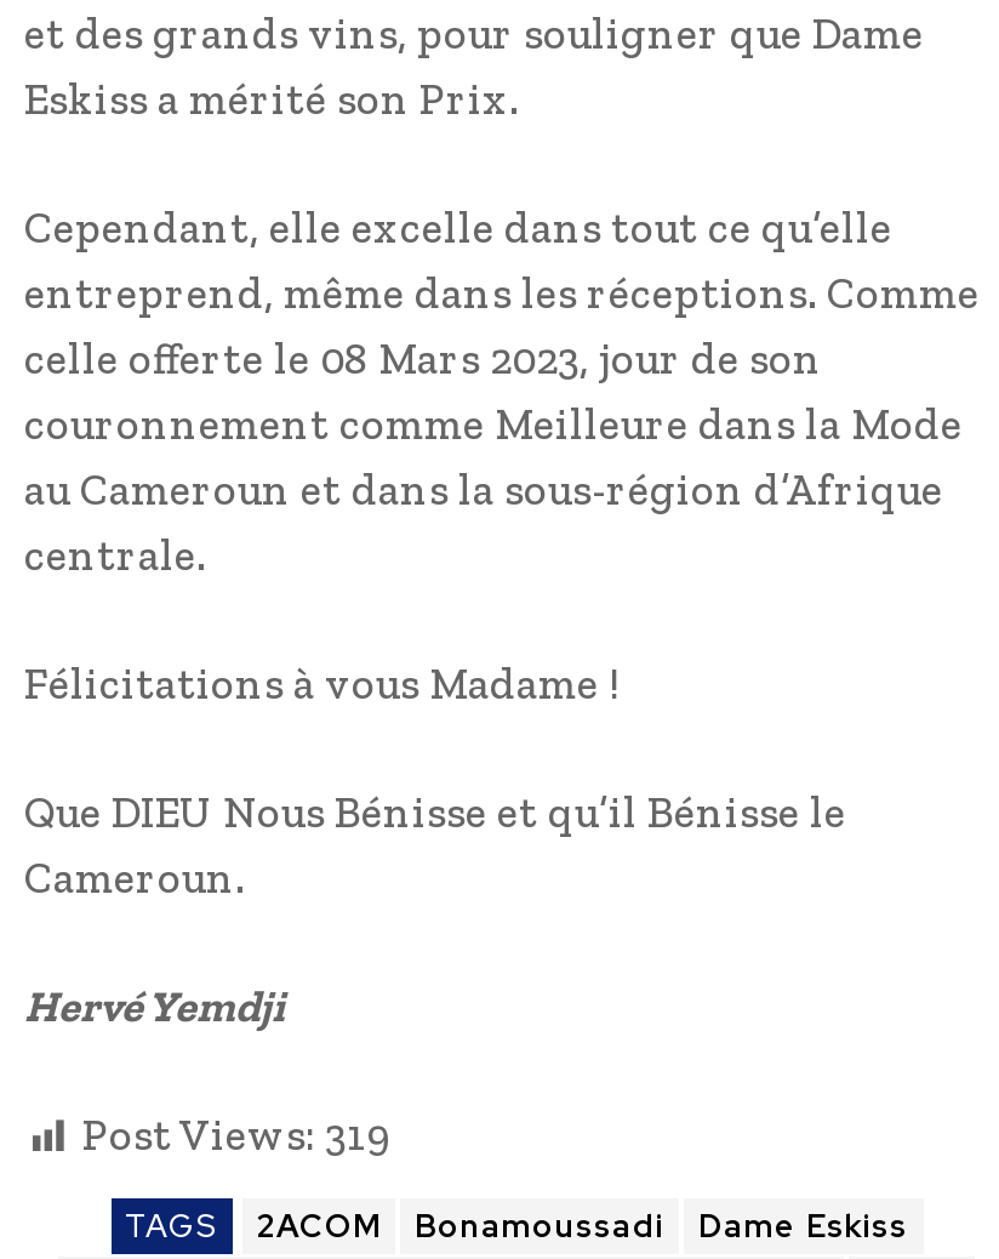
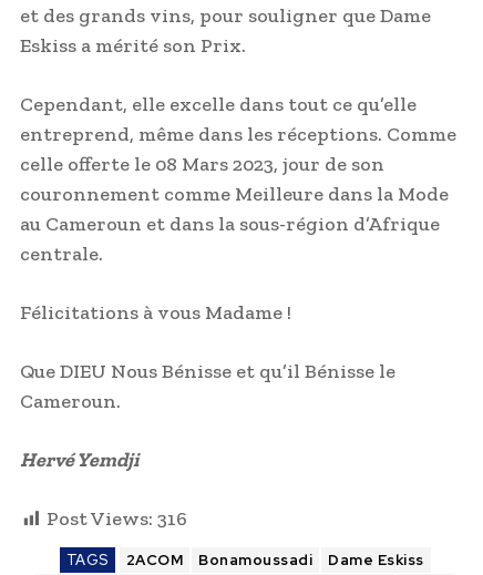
- Post Views: 319
+ Post Views: 316
